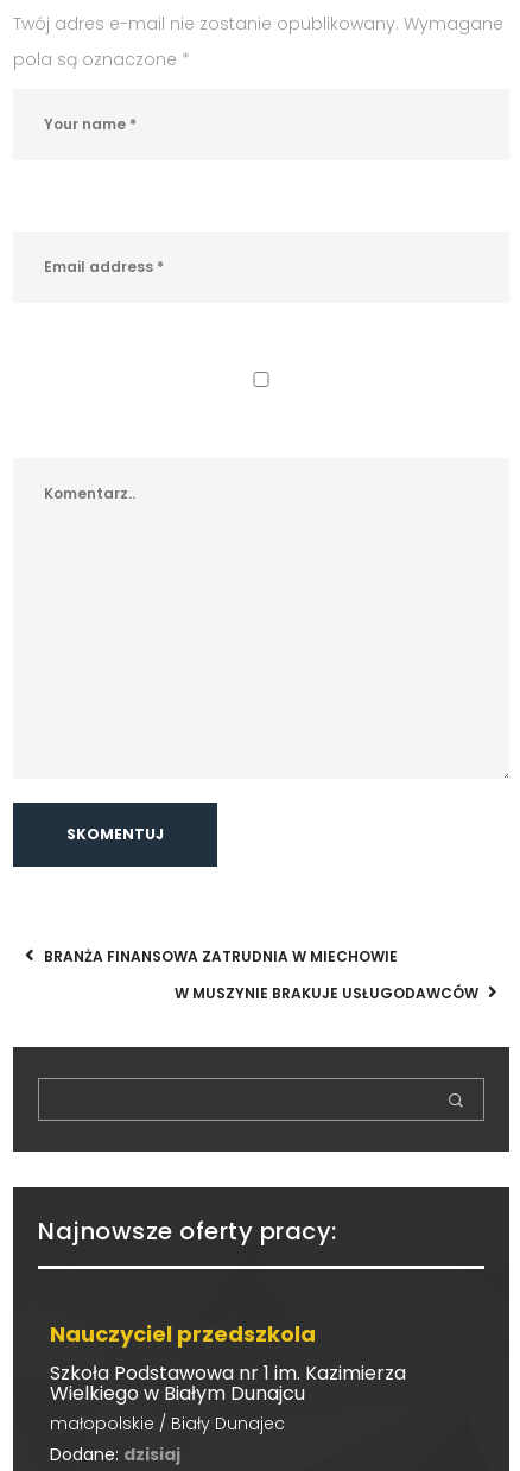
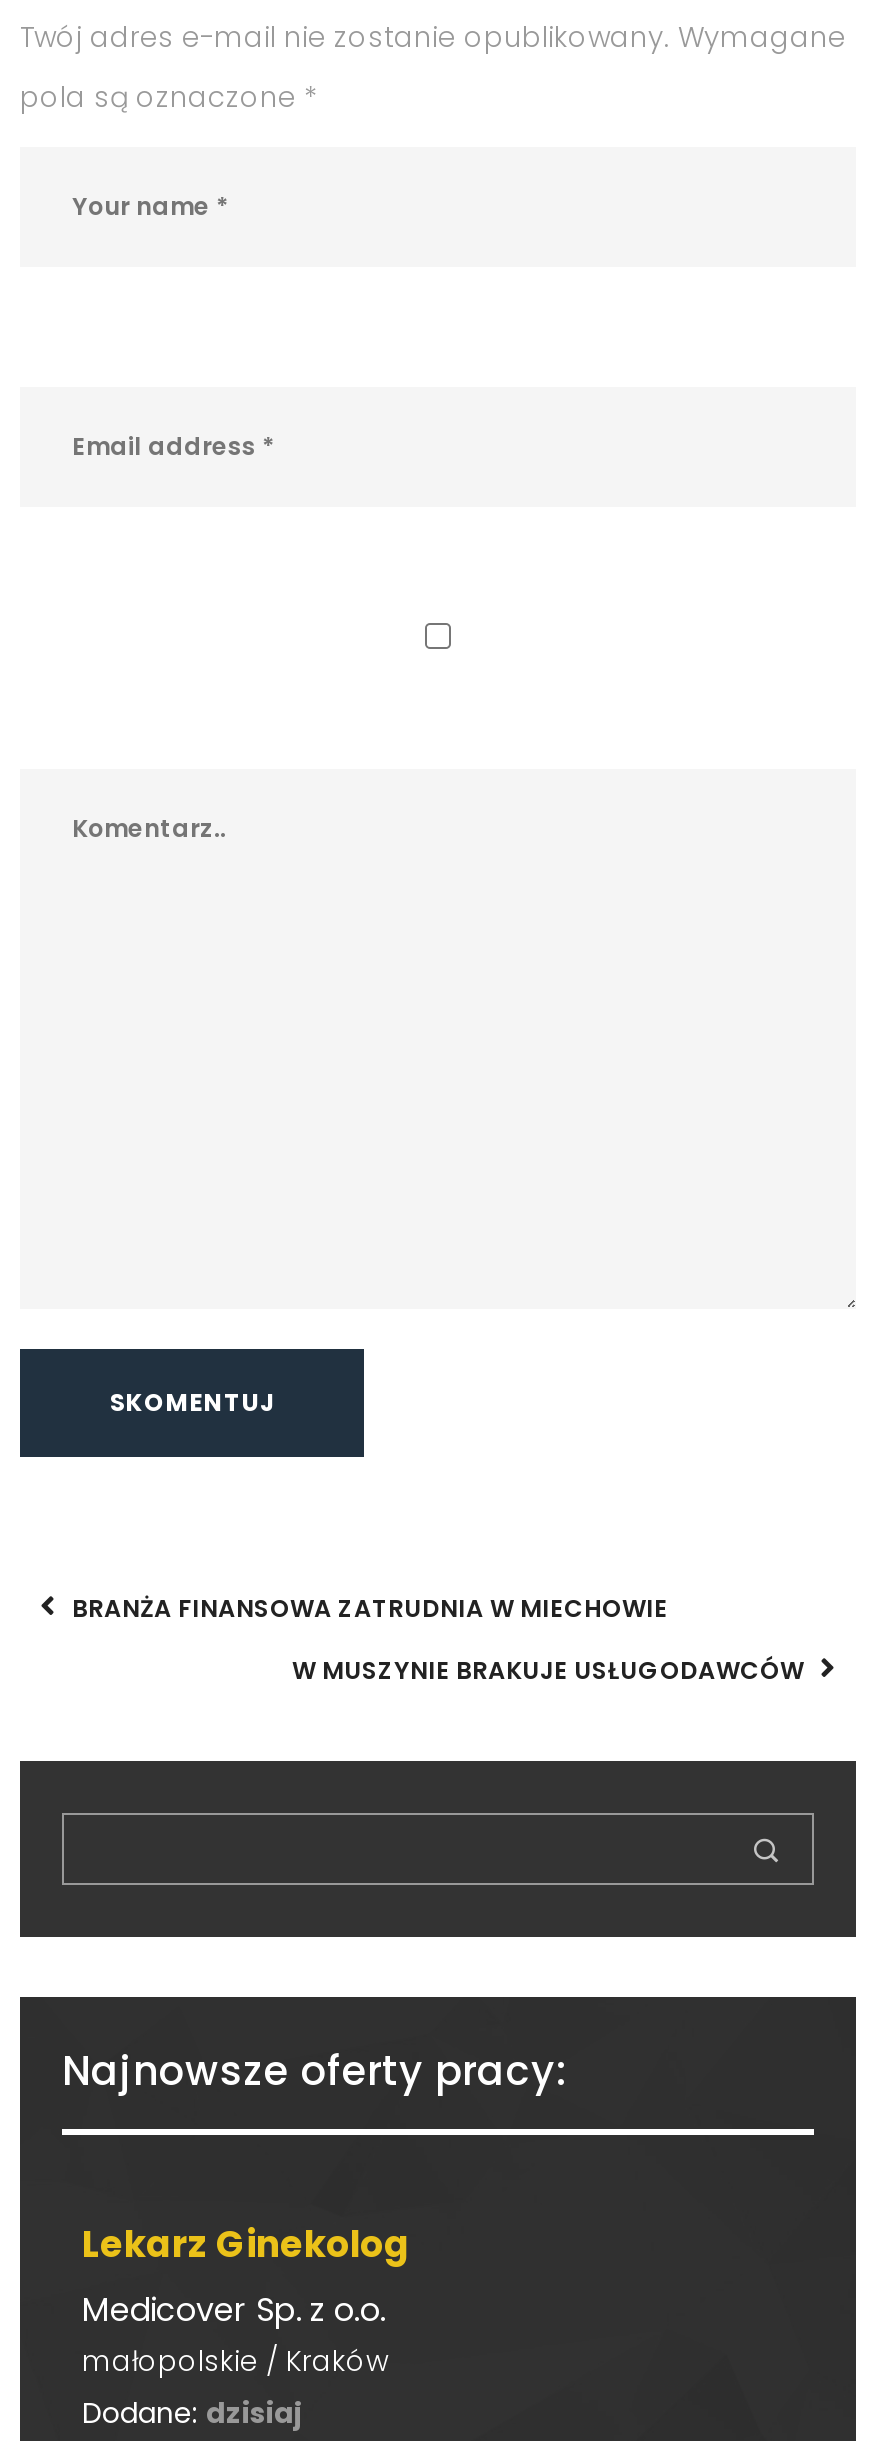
- Nauczyciel przedszkola
- Szkoła Podstawowa nr 1 im. Kazimierza
- Wielkiego w Białym Dunajcu
- małopolskie / Biały Dunajec
+ Lekarz Ginekolog
+ Medicover Sp. z o.o.
+ małopolskie / Kraków
